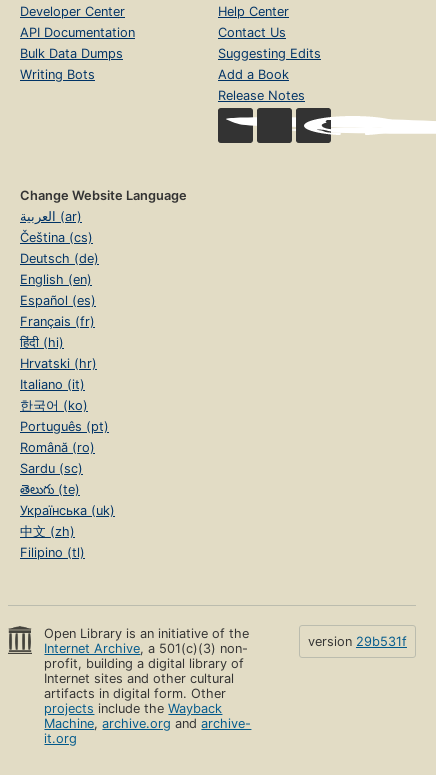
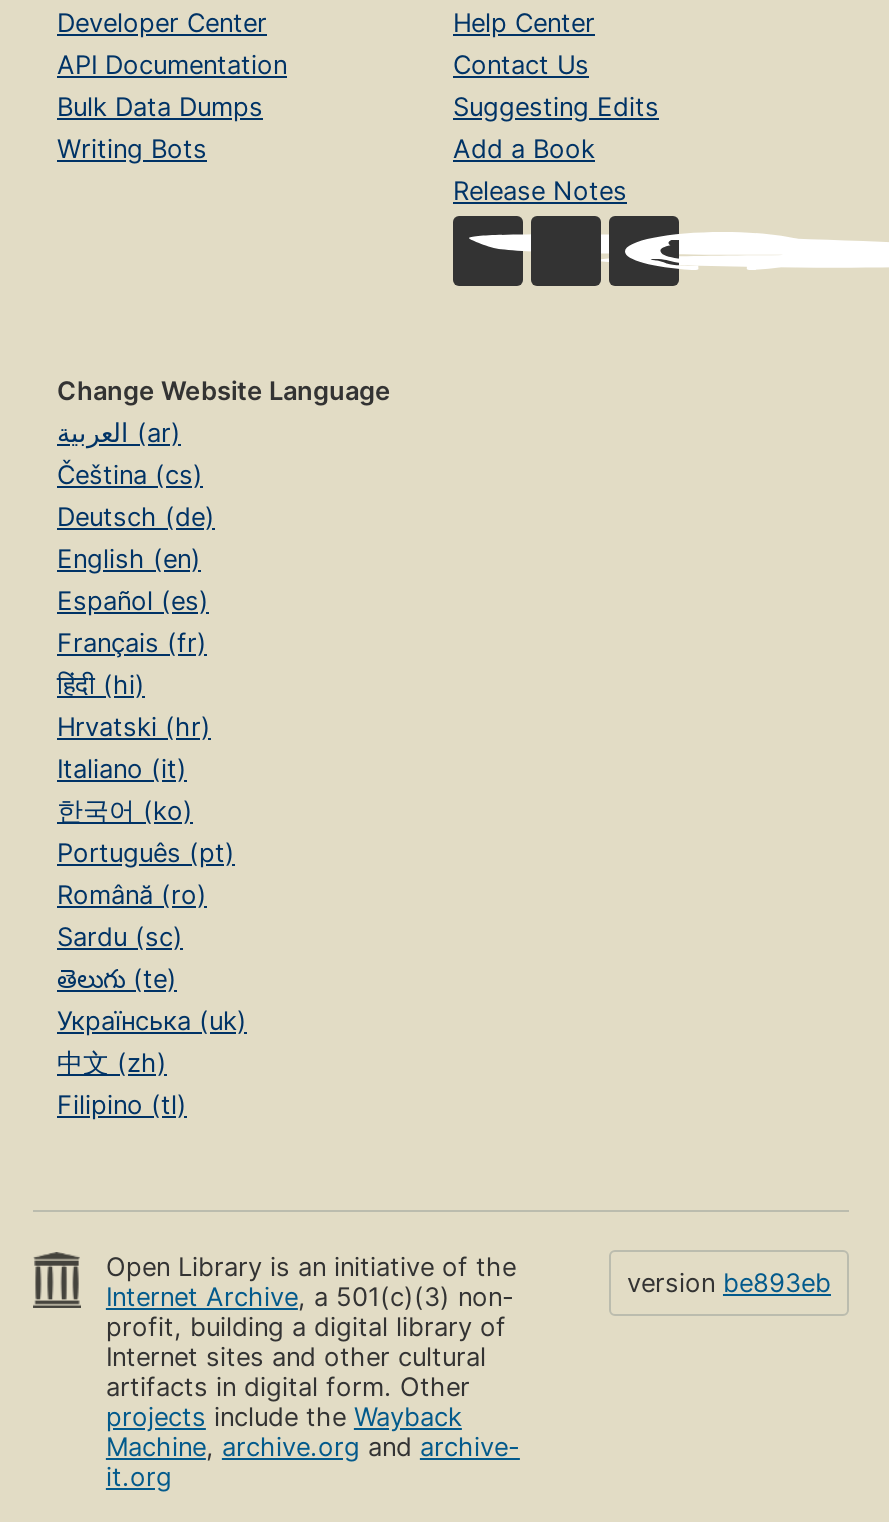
- version 29b531f
+ version be893eb
